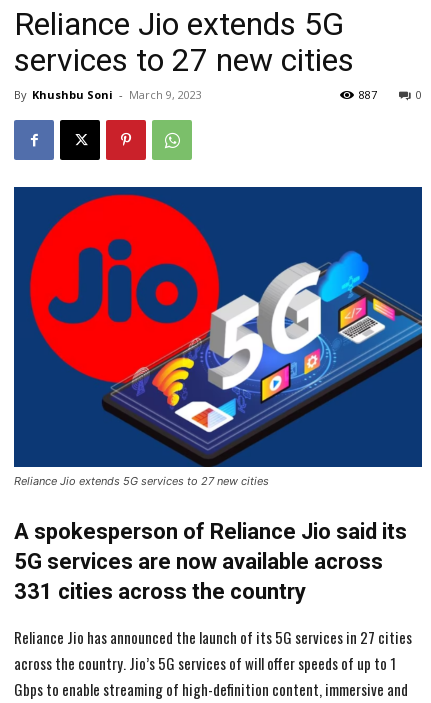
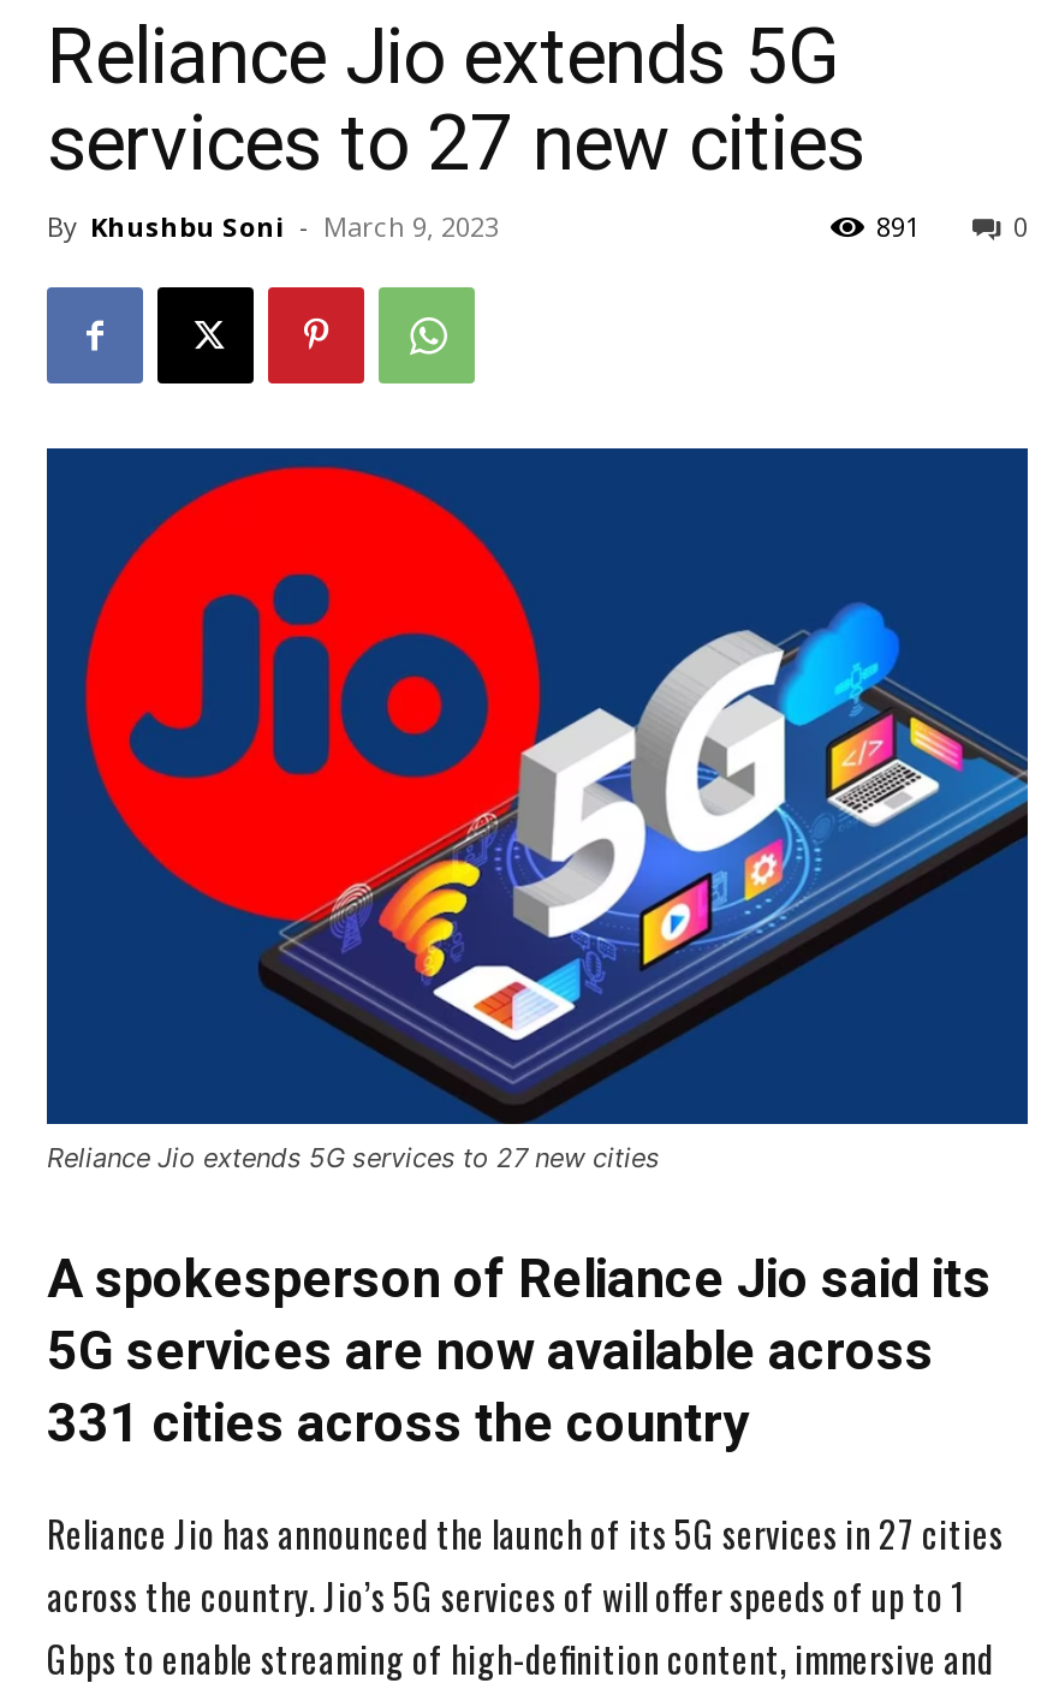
- 887
+ 891
